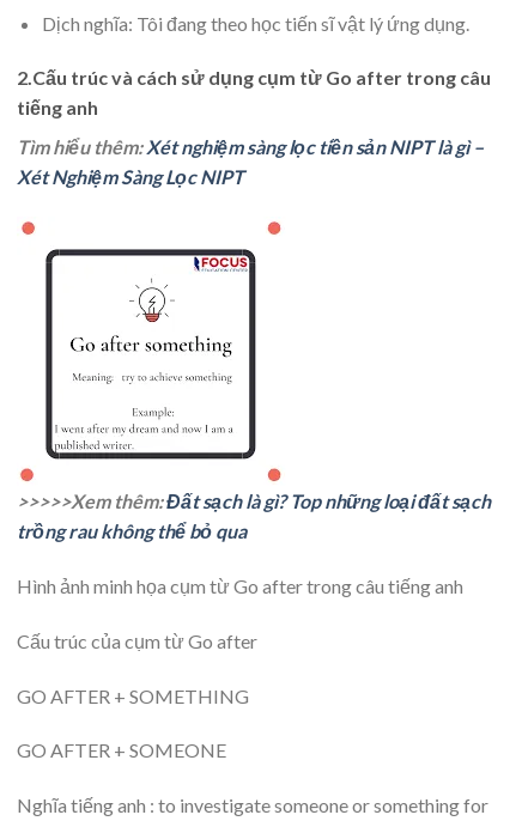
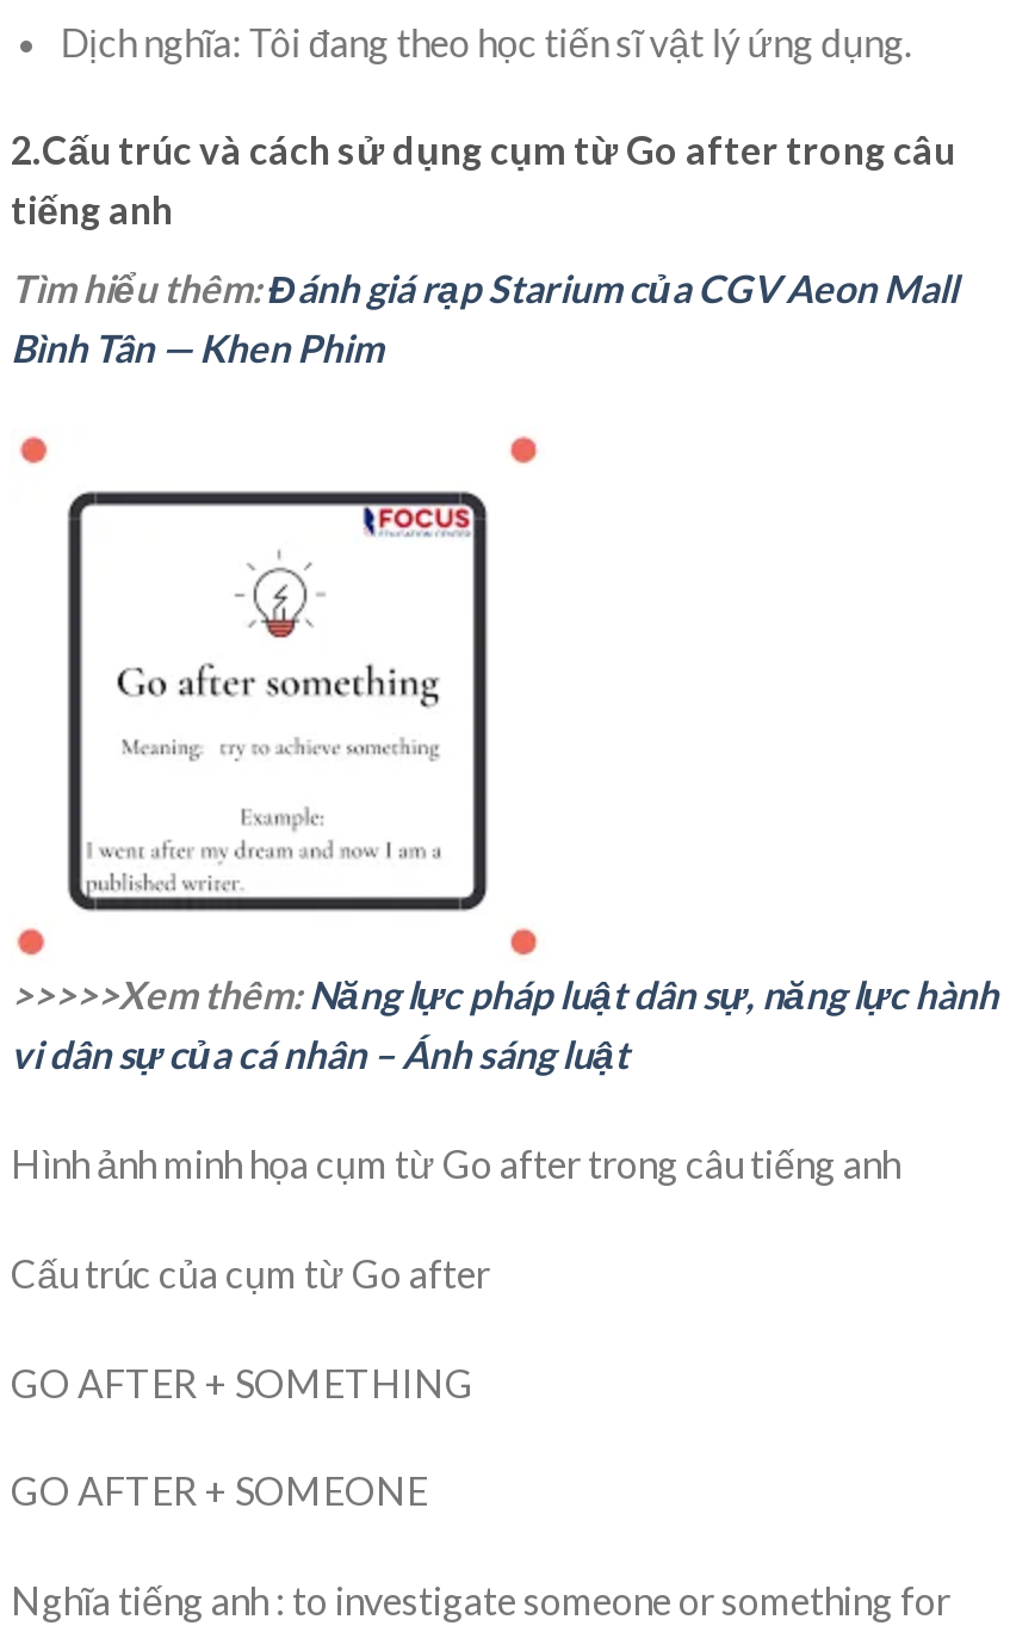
- Tìm hiểu thêm:Xét nghiệm sàng lọc tiền sản NIPT là gì –
- Xét Nghiệm Sàng Lọc NIPT
+ Tìm hiểu thêm:Đánh giá rạp Starium của CGV Aeon Mall
+ Bình Tân — Khen Phim

- >>>>>Xem thêm: Đất sạch là gì? Top những loại đất sạch
- trồng rau không thể bỏ qua
+ >>>>>Xem thêm: Năng lực pháp luật dân sự, năng lực hành
+ vi dân sự của cá nhân – Ánh sáng luật
